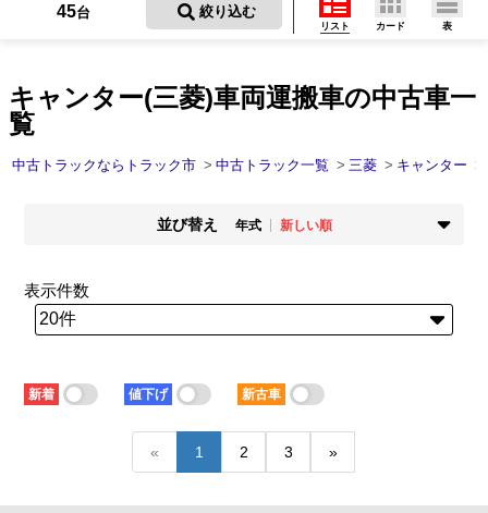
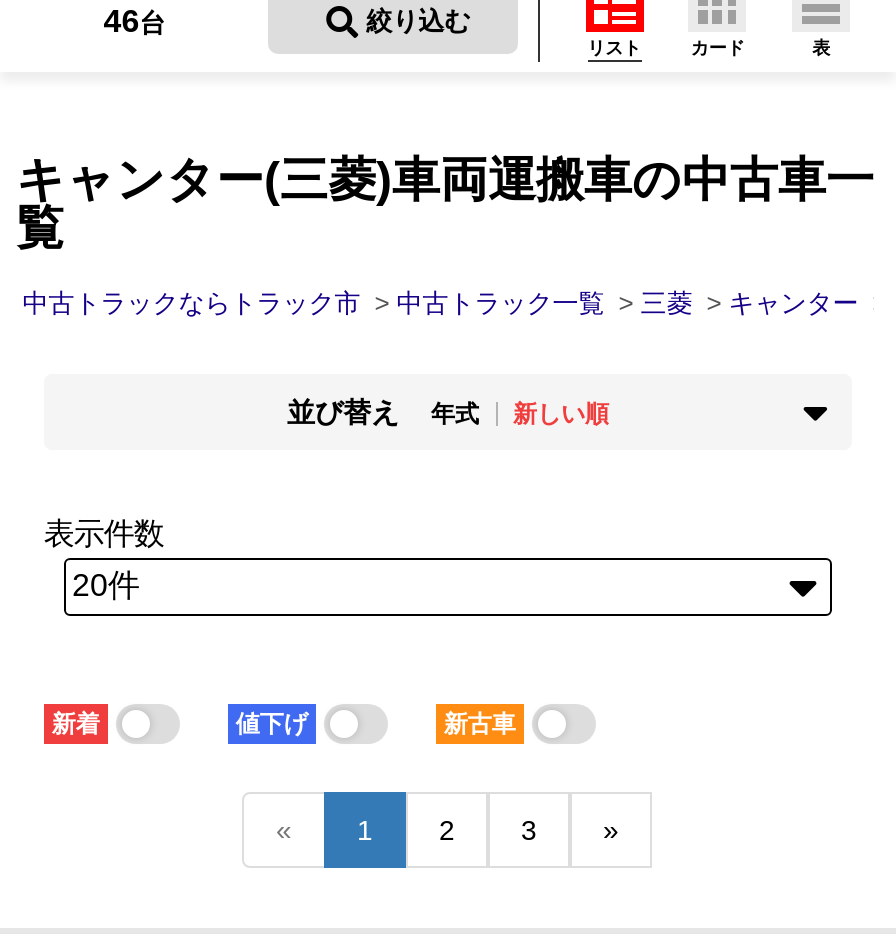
- 45台
+ 46台
